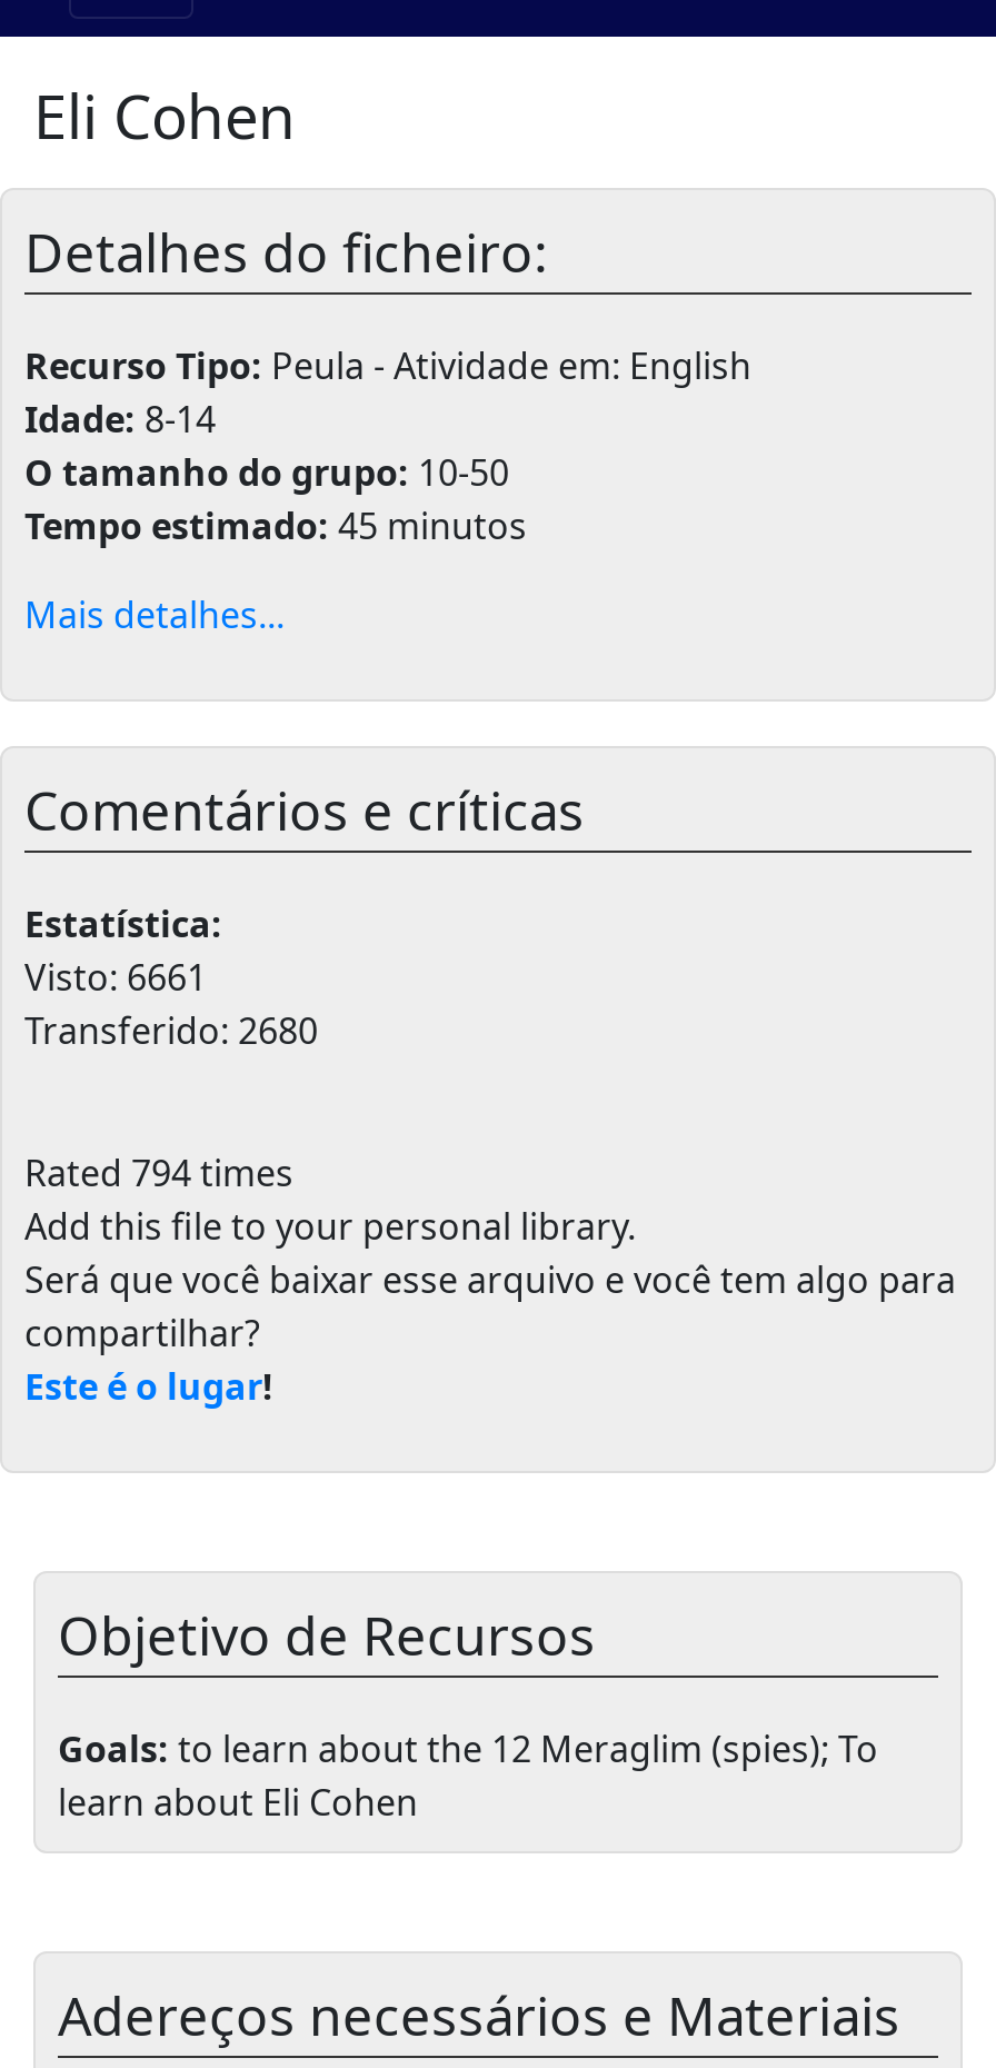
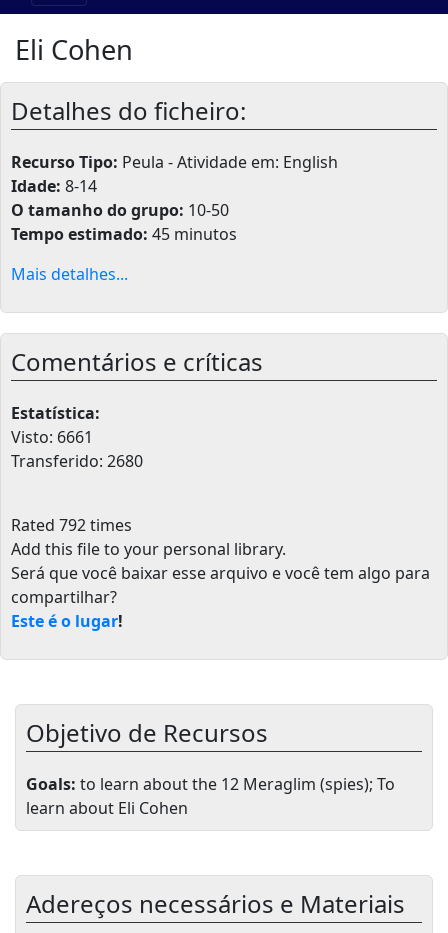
- Rated 794 times
+ Rated 792 times
